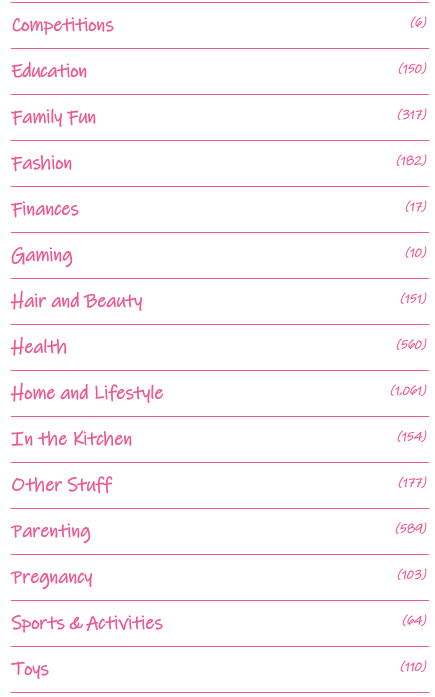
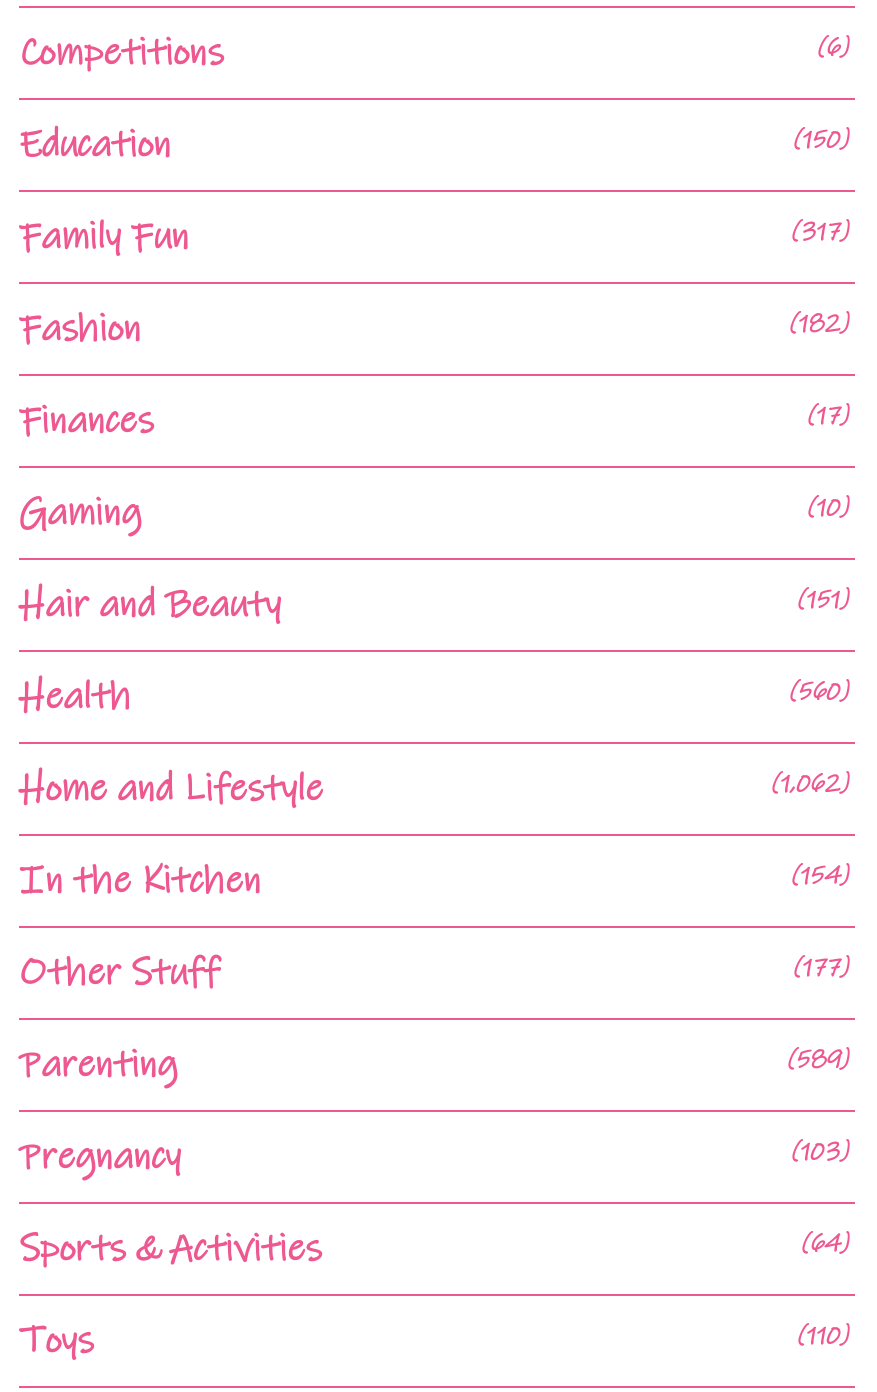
- (1,061)
+ (1,062)
